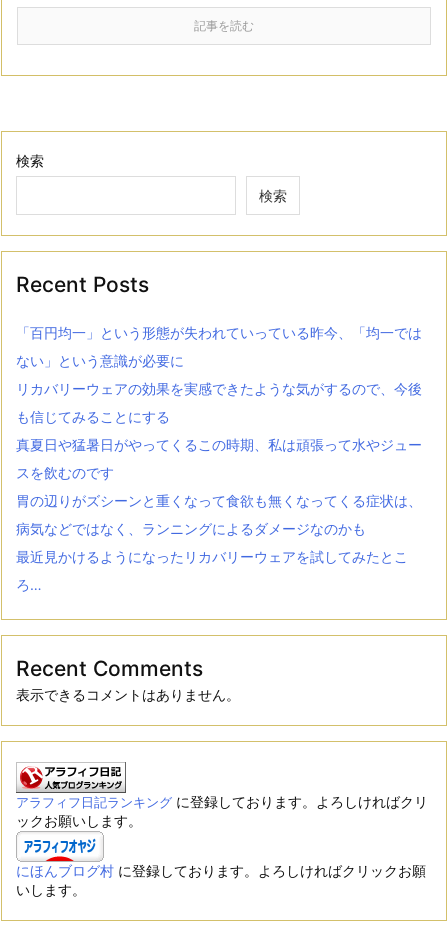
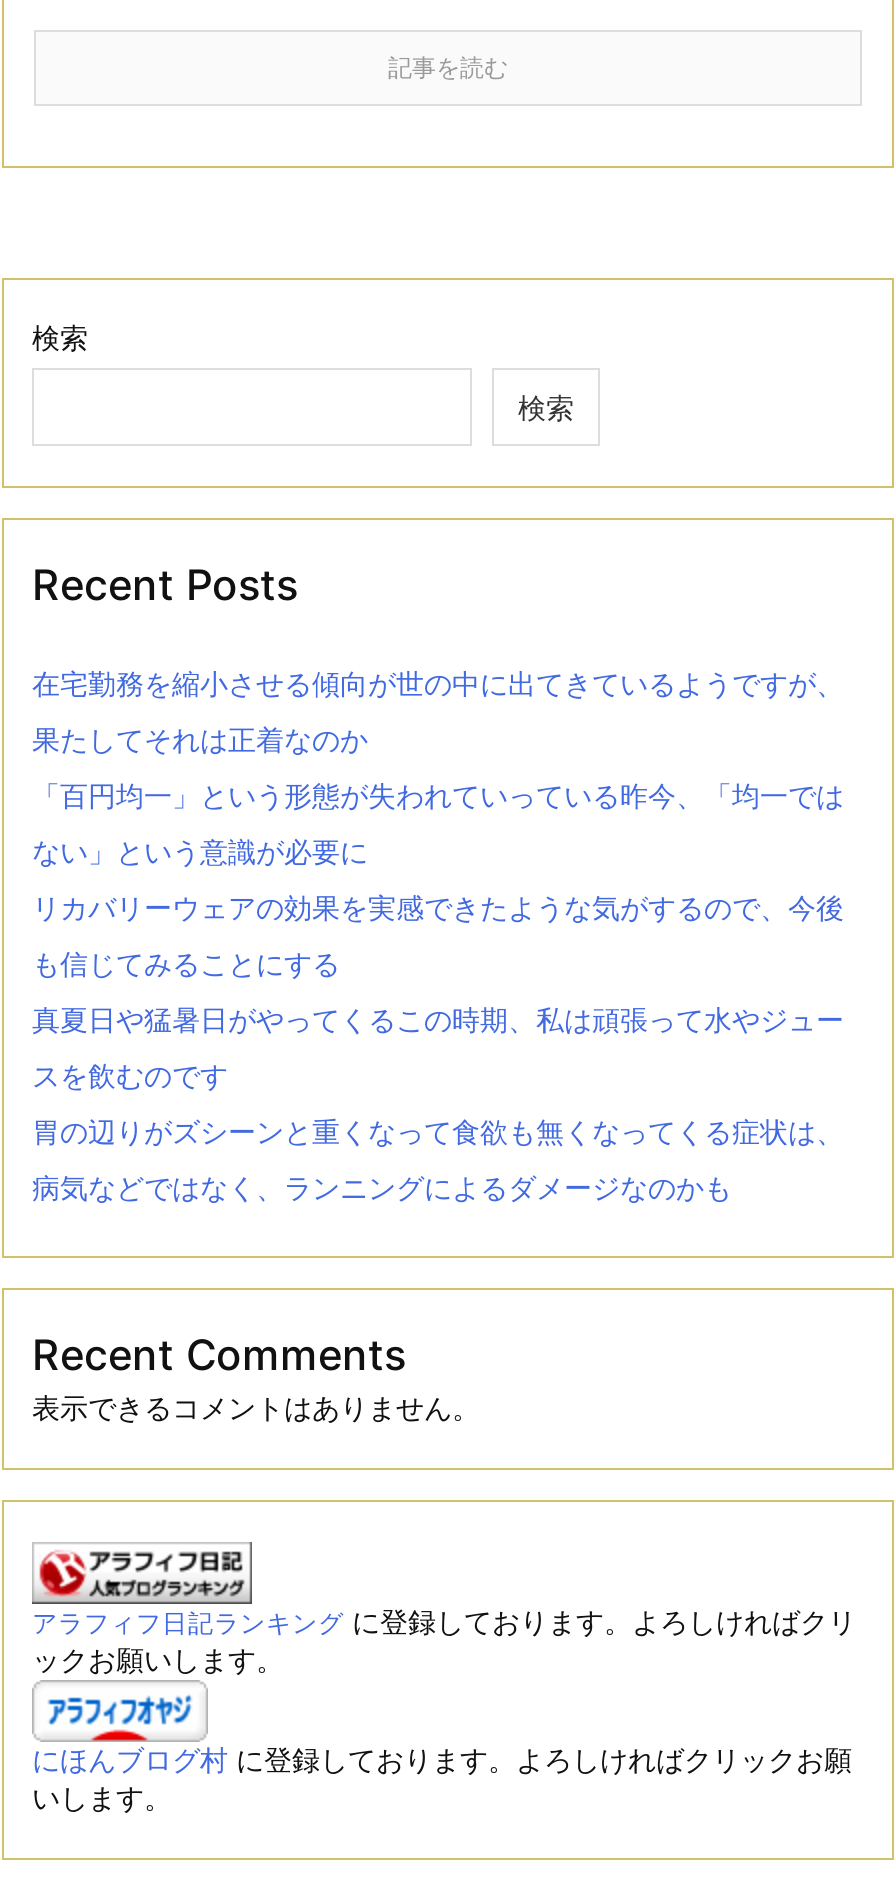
+ 在宅勤務を縮小させる傾向が世の中に出てきているようですが、
+ 果たしてそれは正着なのか

moved down: 「百円均一」という形態が失われていっている昨今、「均一では | ない」という意識が必要に | リカバリーウェアの効果を実感できたような気がするので、今後 | も信じてみることにする | 真夏日や猛暑日がやってくるこの時期、私は頑張って水やジュー | スを飲むのです | 胃の辺りがズシーンと重くなって食欲も無くなってくる症状は、 | 病気などではなく、ランニングによるダメージなのかも

- 最近見かけるようになったリカバリーウェアを試してみたとこ
- ろ…
